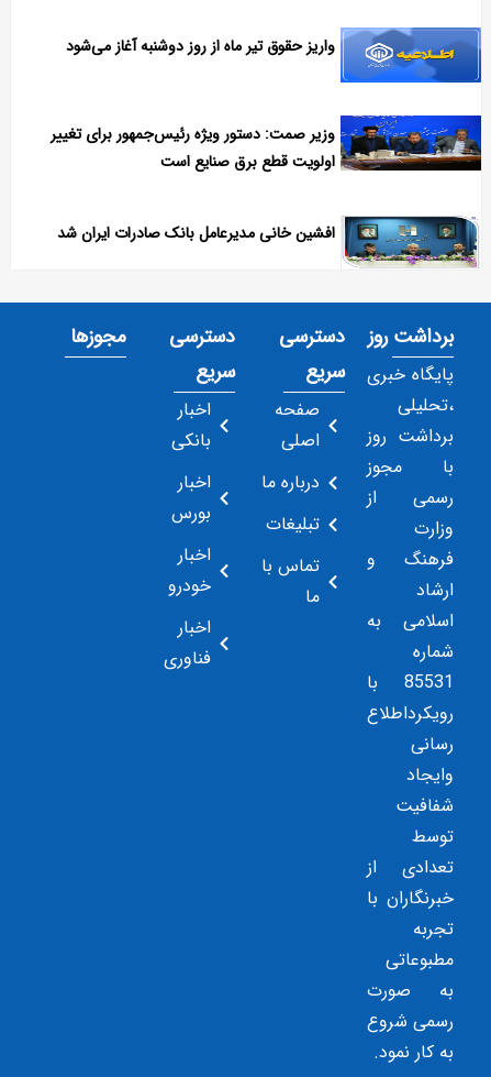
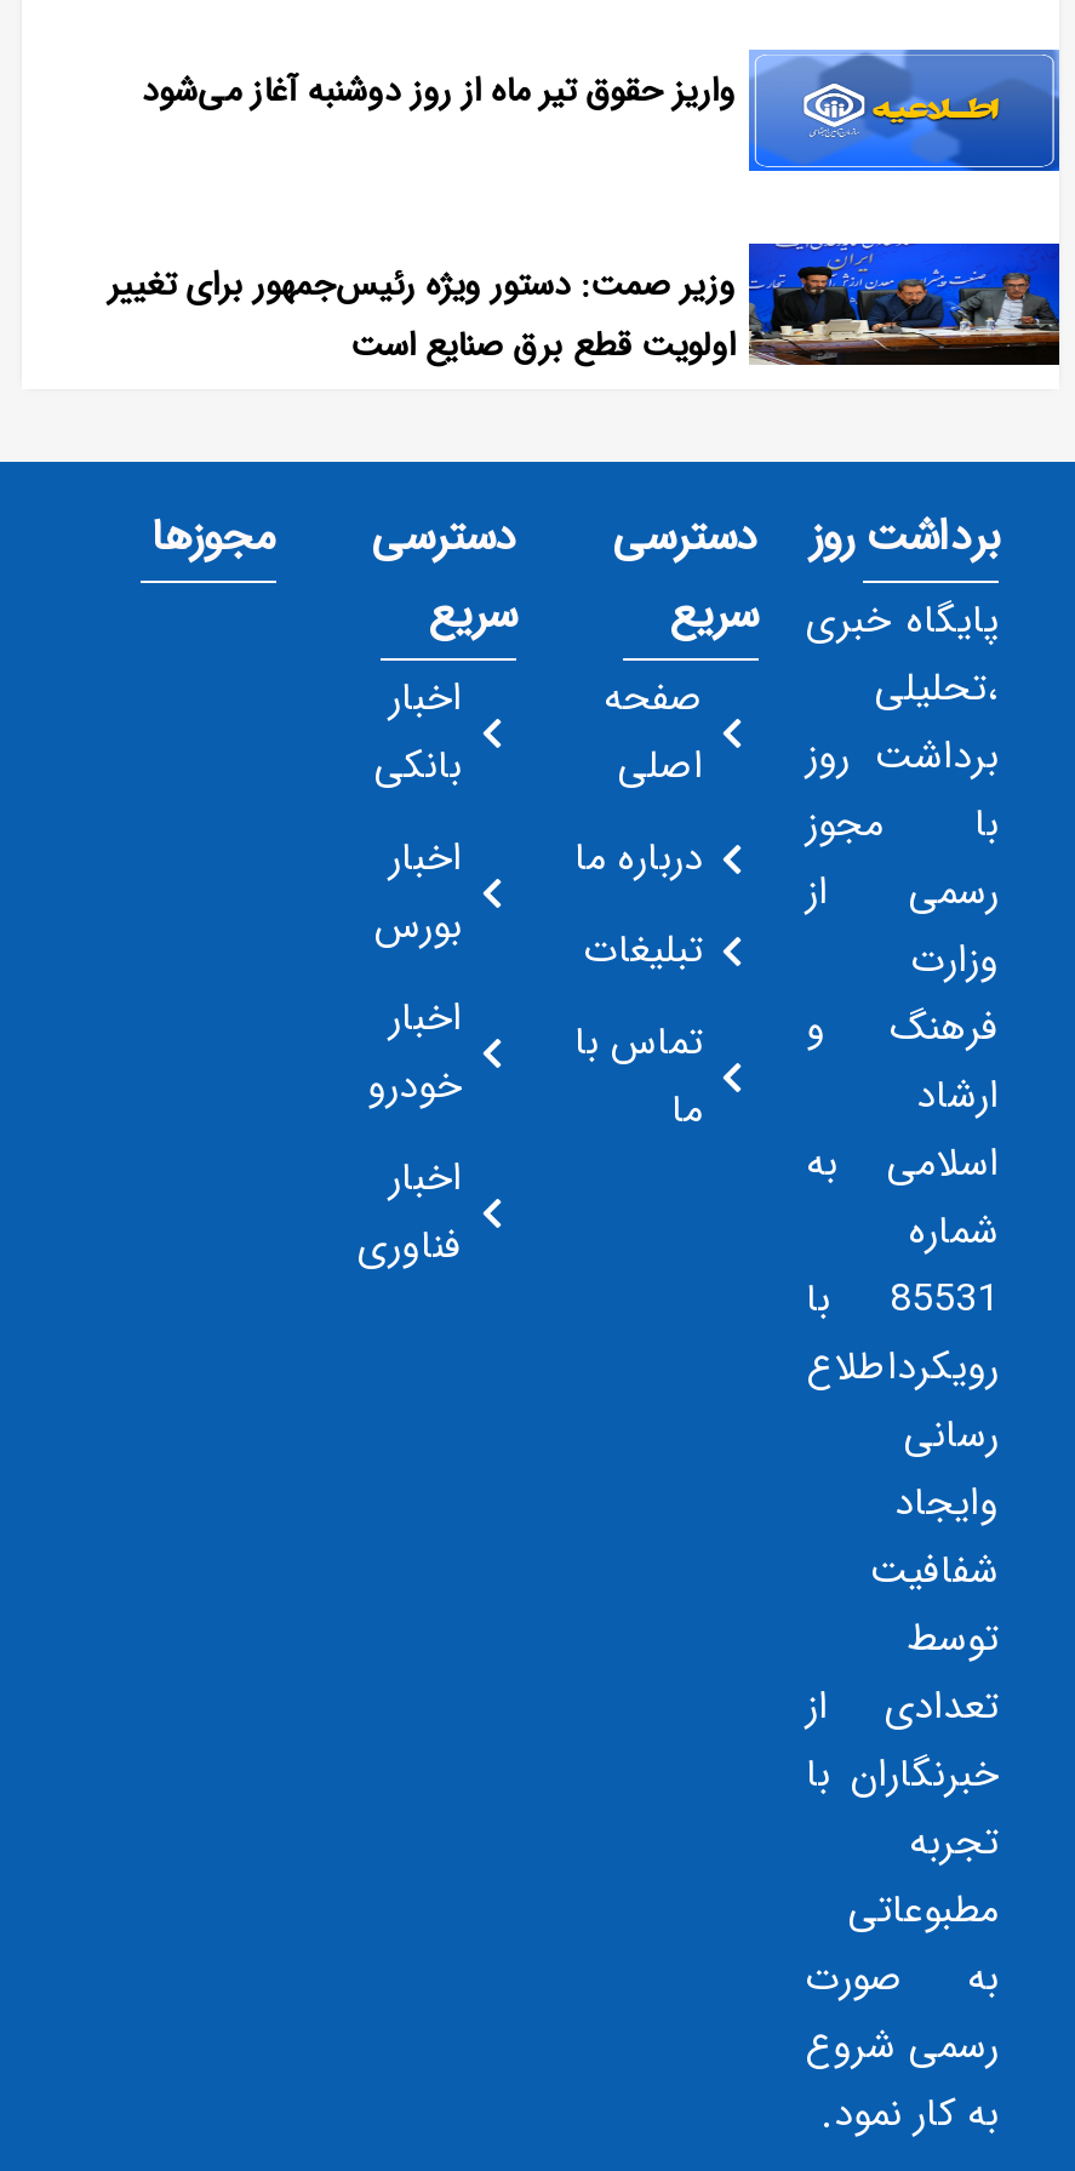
- [image]
- افشین خانی مدیرعامل بانک صادرات ایران شد
